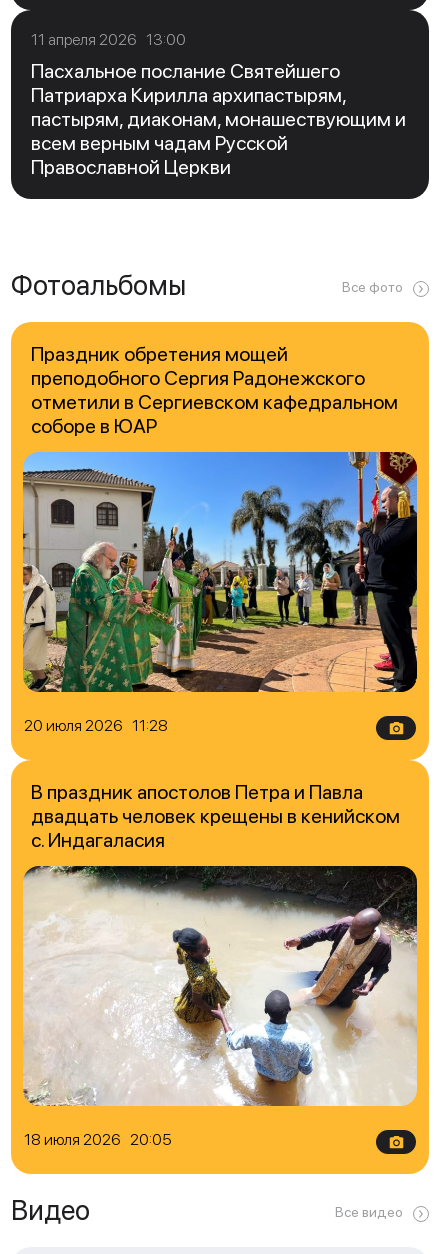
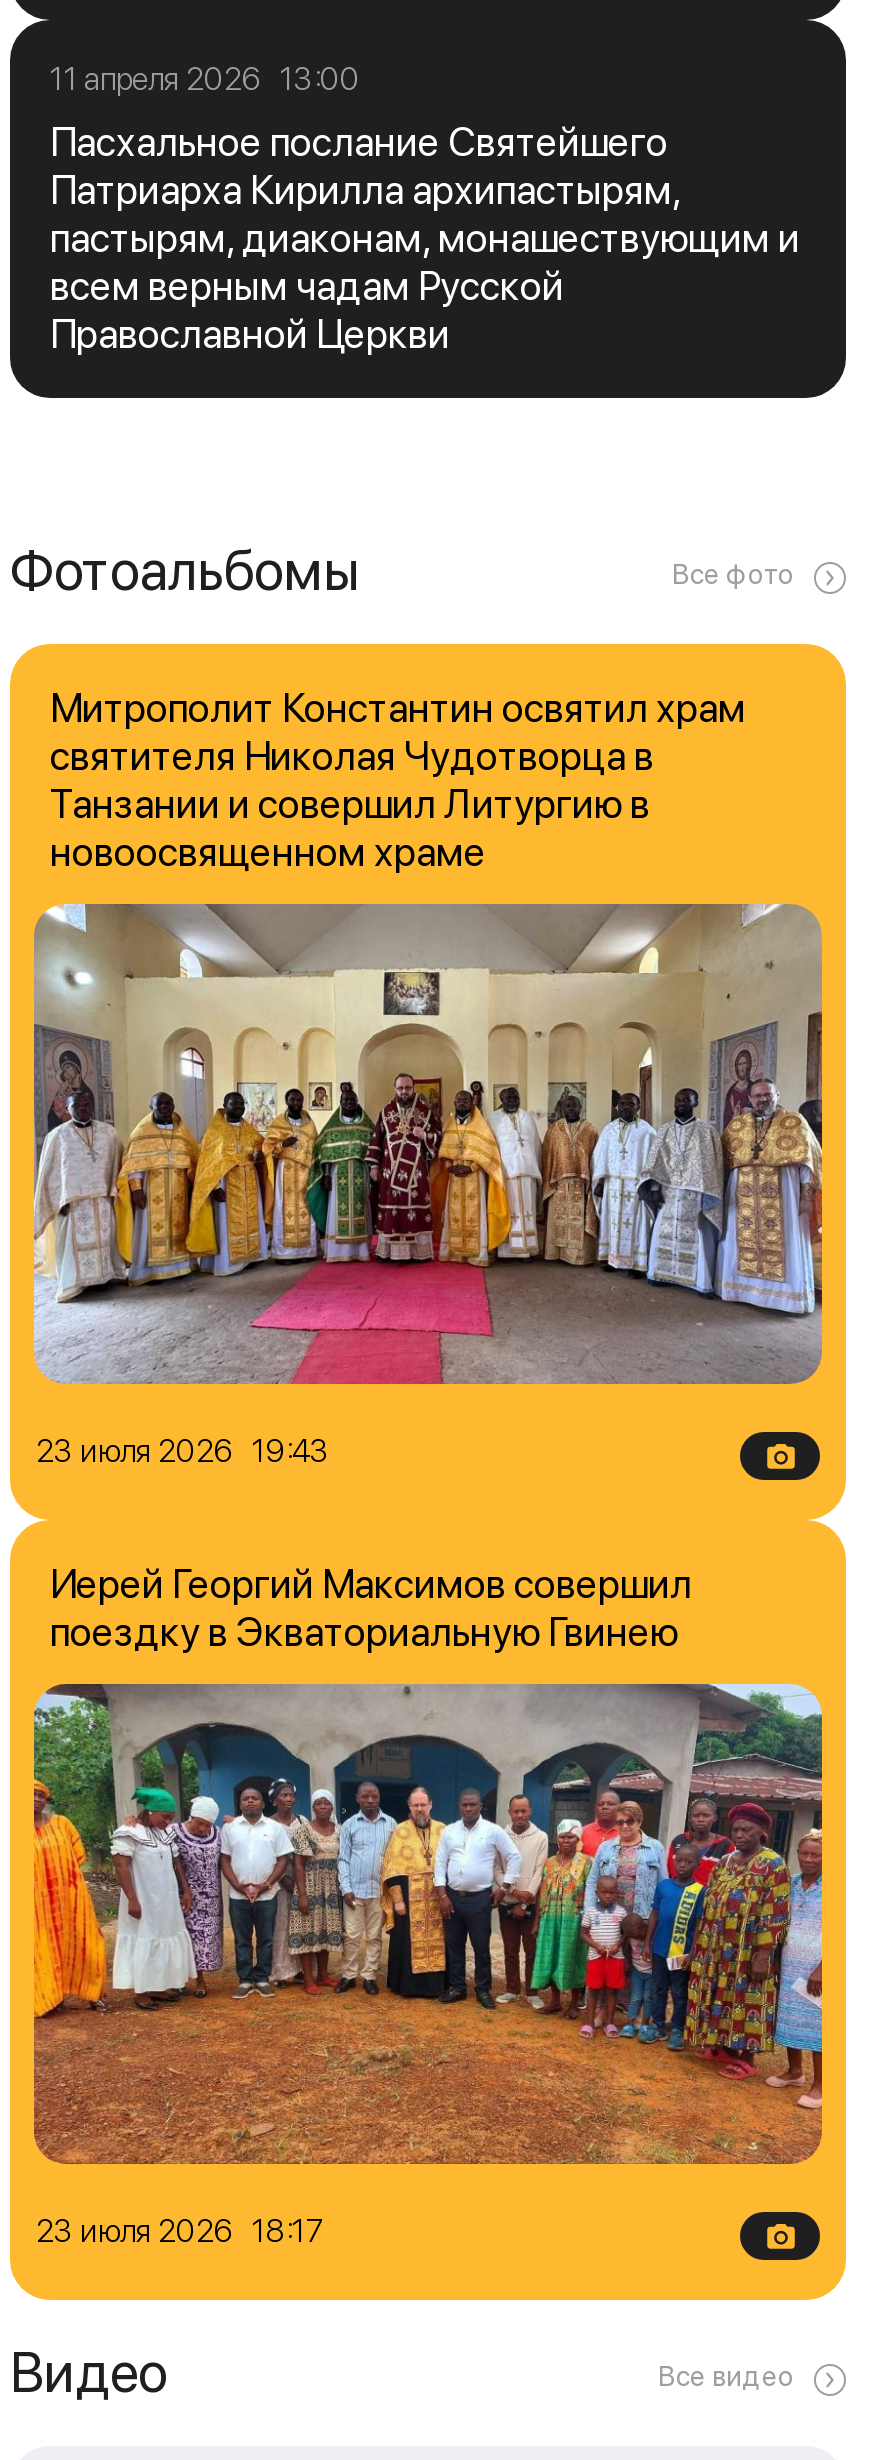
- Праздник обретения мощей
- преподобного Сергия Радонежского
- отметили в Сергиевском кафедральном
- соборе в ЮАР
+ Митрополит Константин освятил храм
+ святителя Николая Чудотворца в
+ Танзании и совершил Литургию в
+ новоосвященном храме

- [image]
- 20 июля 2026 11:28
+ [image]
+ 23 июля 2026 19:43

- В праздник апостолов Петра и Павла
- двадцать человек крещены в кенийском
- с. Индагаласия
+ Иерей Георгий Максимов совершил
+ поездку в Экваториальную Гвинею

- [image]
- 18 июля 2026 20:05
+ [image]
+ 23 июля 2026 18:17
